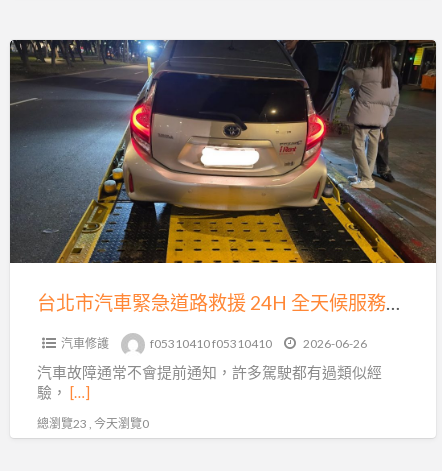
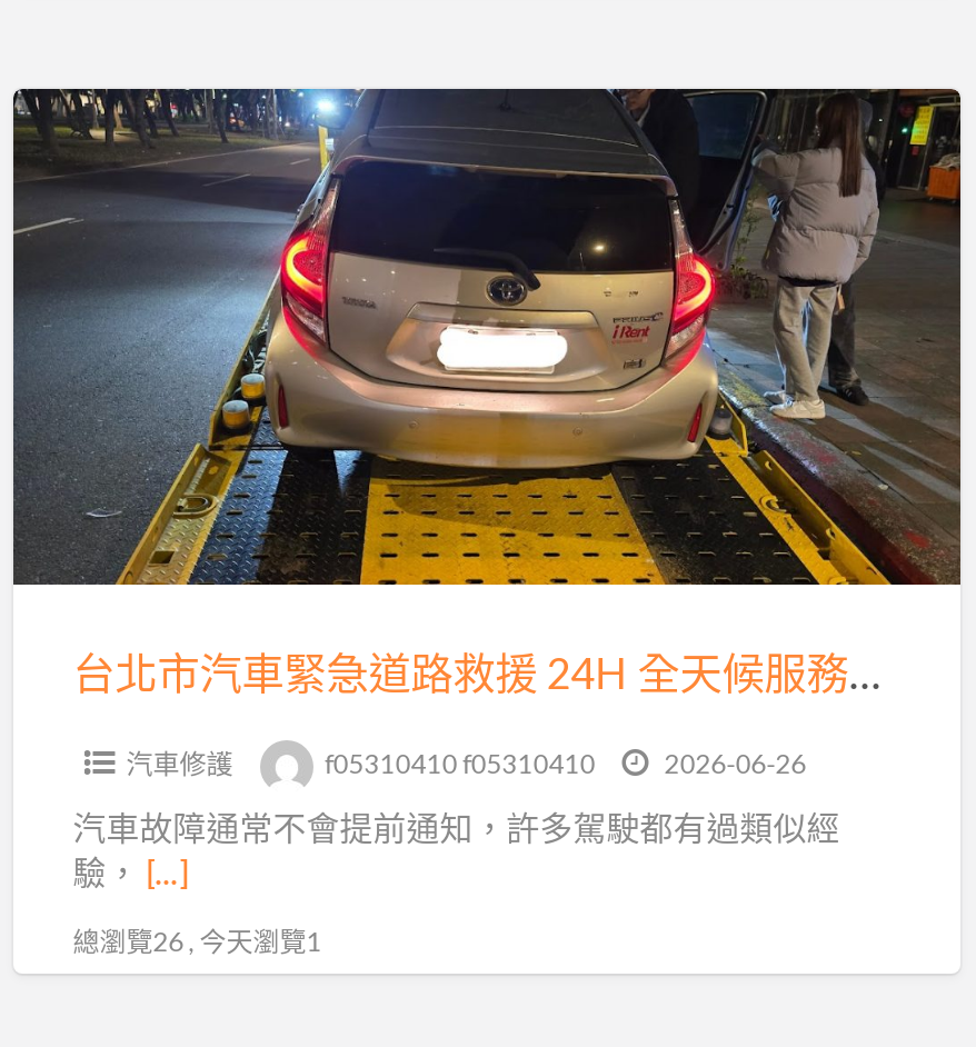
- 總瀏覽23 , 今天瀏覽0
+ 總瀏覽26 , 今天瀏覽1
